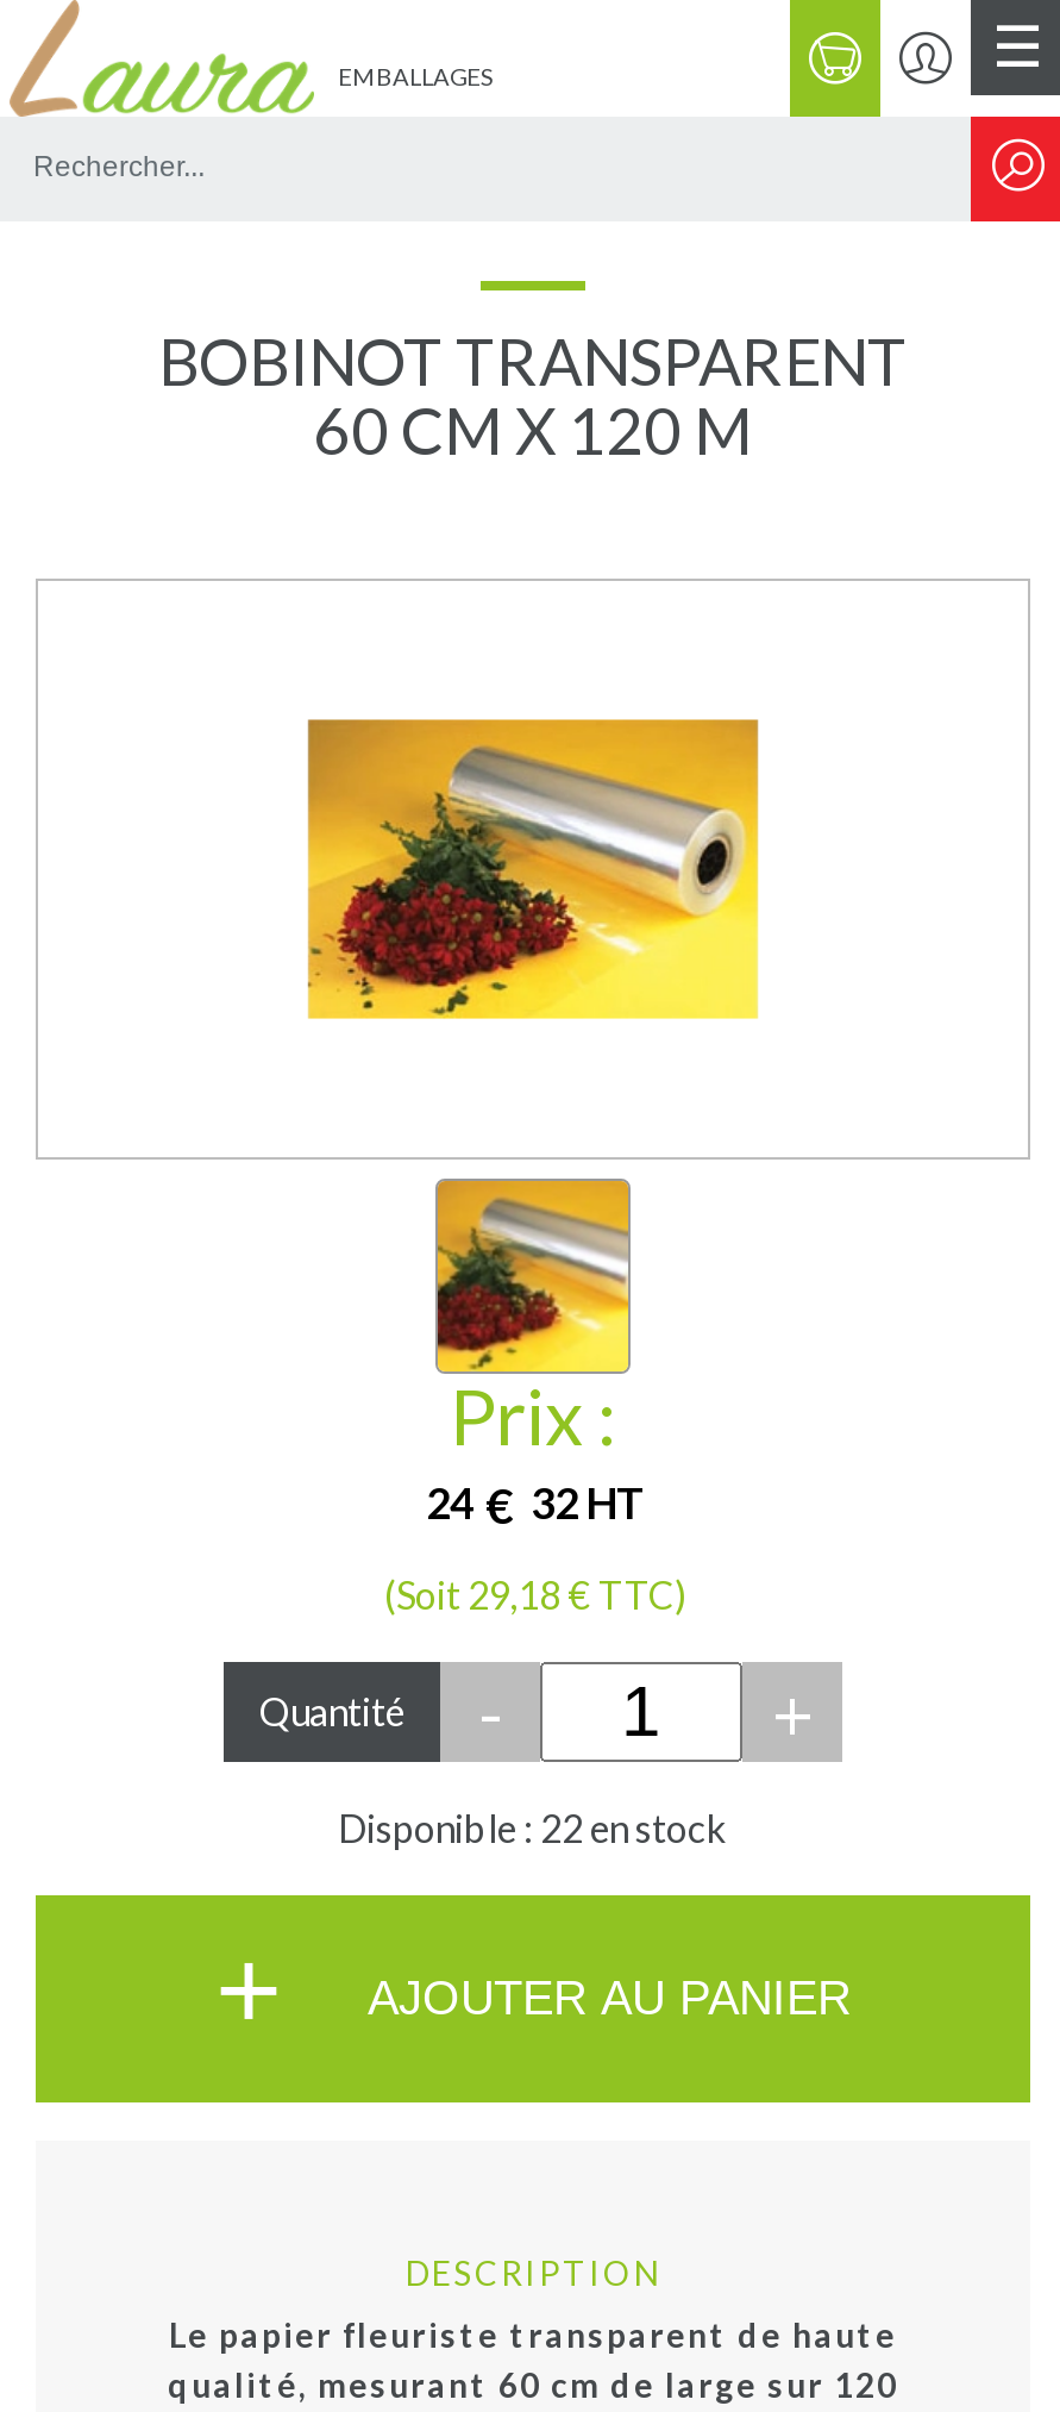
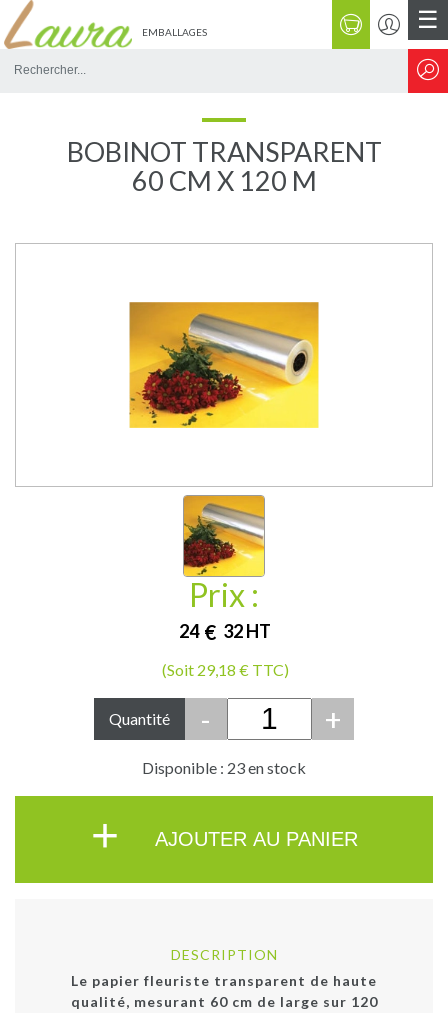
- Disponible : 22 en stock
+ Disponible : 23 en stock
